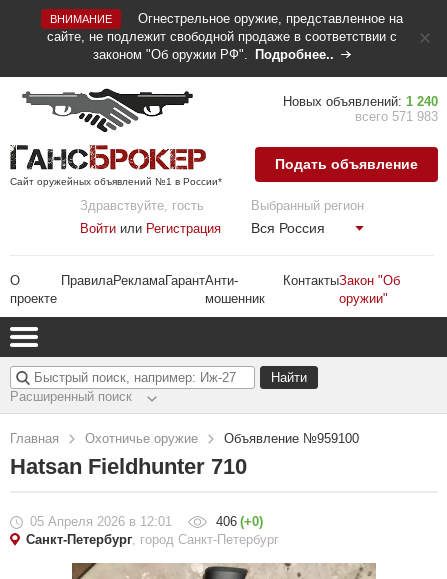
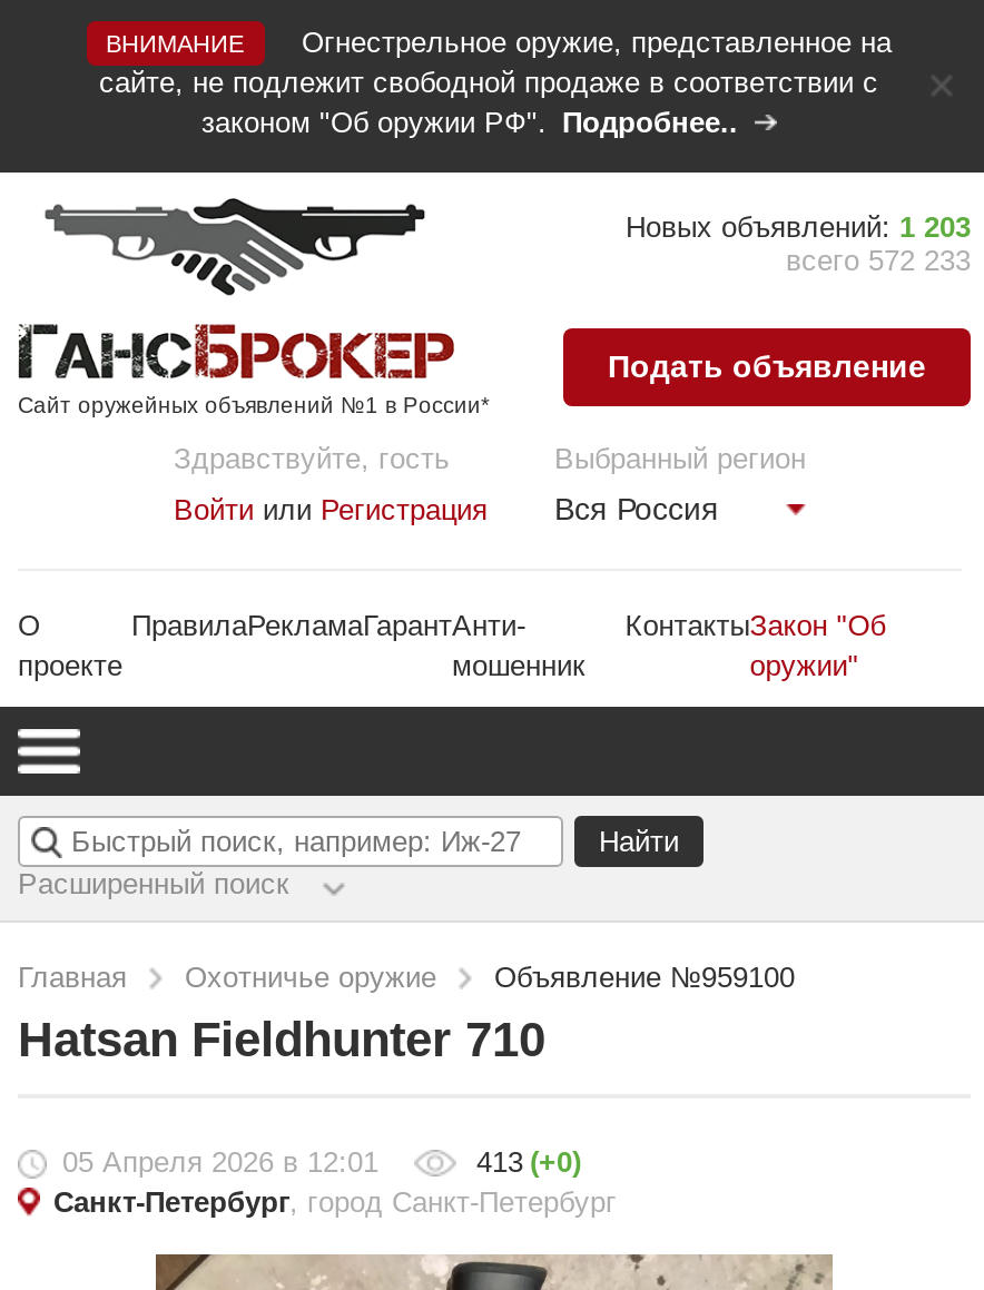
- Новых объявлений: 1 240
+ Новых объявлений: 1 203

- всего 571 983
+ всего 572 233

- 406 (+0)
+ 413 (+0)
